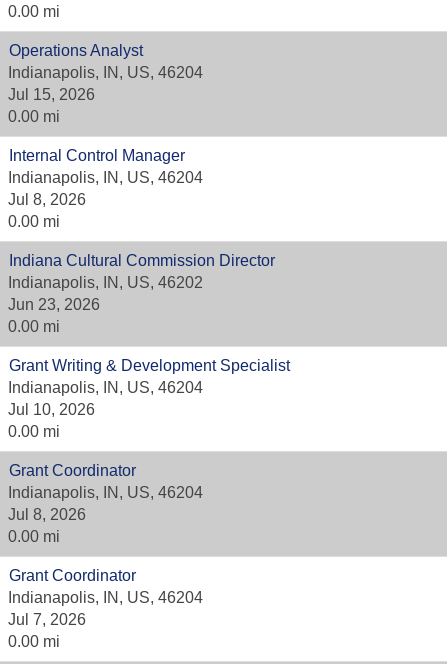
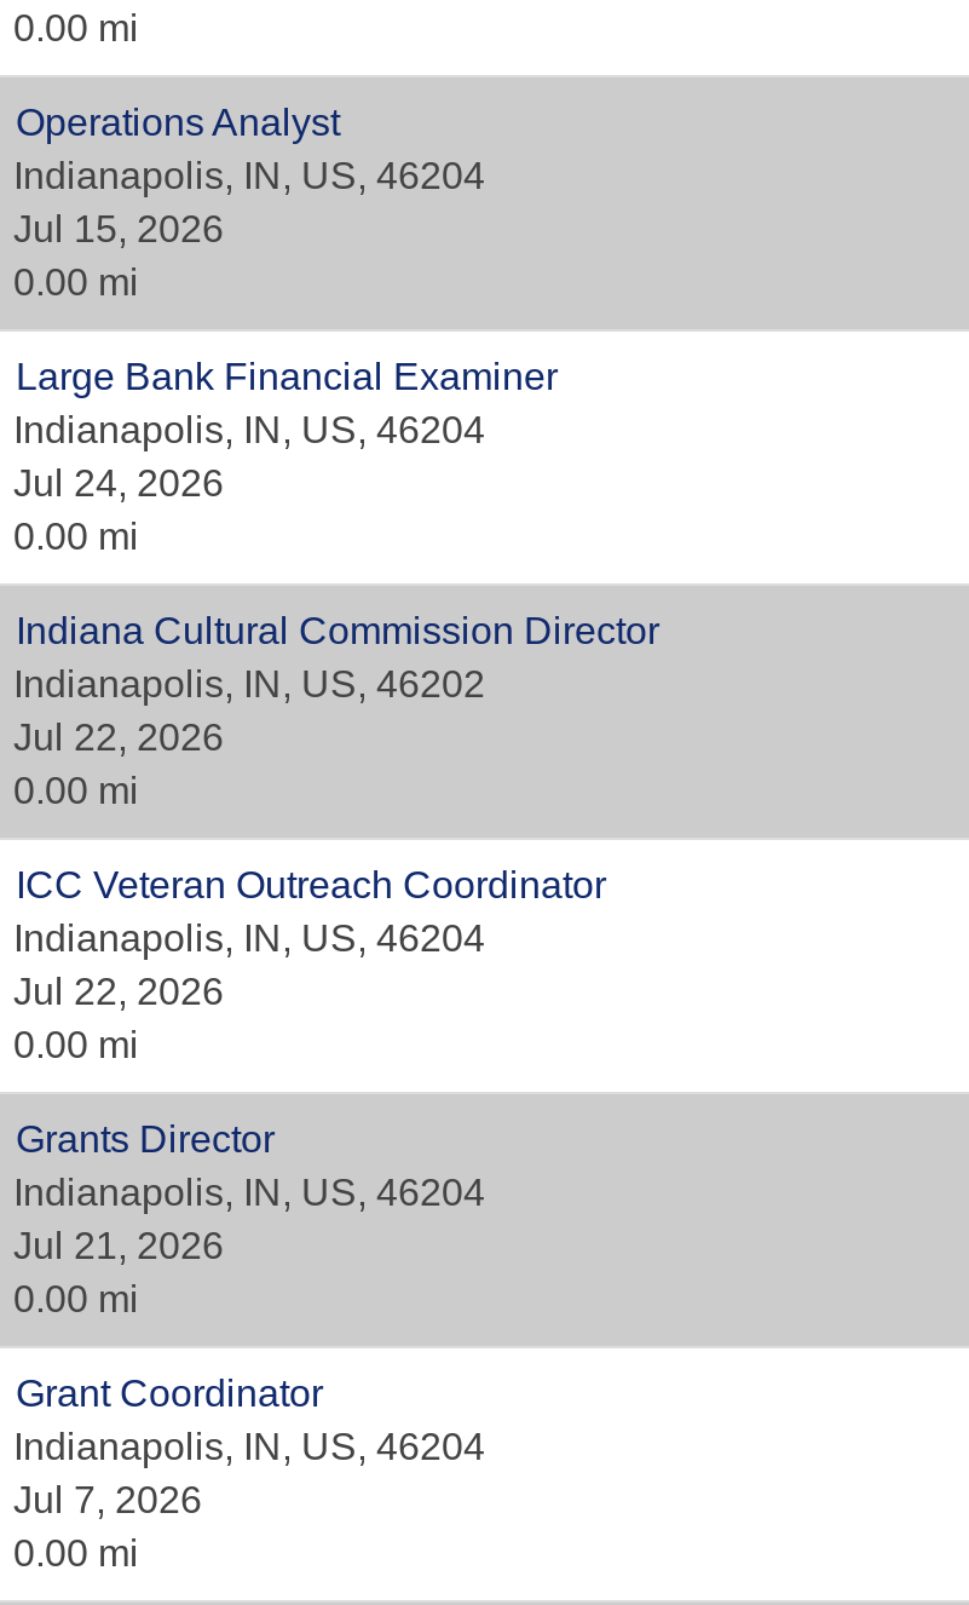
- Internal Control Manager
+ Large Bank Financial Examiner

- Jul 8, 2026
+ Jul 24, 2026

- Jun 23, 2026
+ Jul 22, 2026

- Grant Writing & Development Specialist
+ ICC Veteran Outreach Coordinator

- Jul 10, 2026
+ Jul 22, 2026

- Grant Coordinator
+ Grants Director

- Jul 8, 2026
+ Jul 21, 2026
